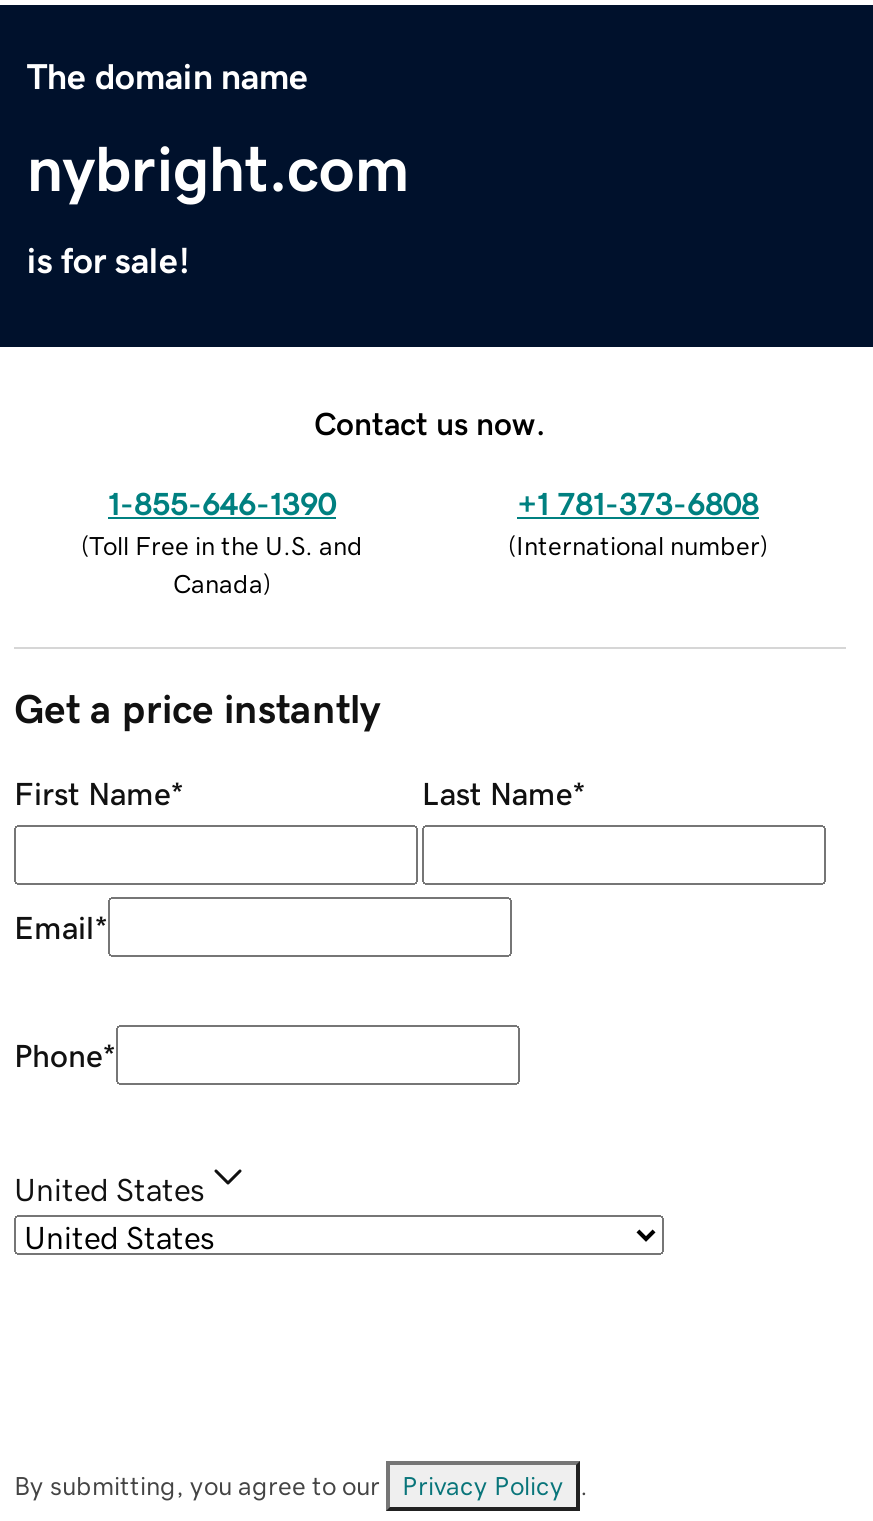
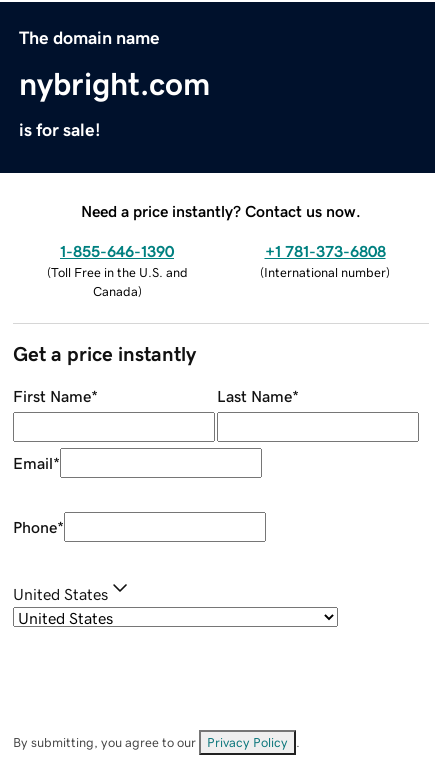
- Contact us now.
+ Need a price instantly? Contact us now.
